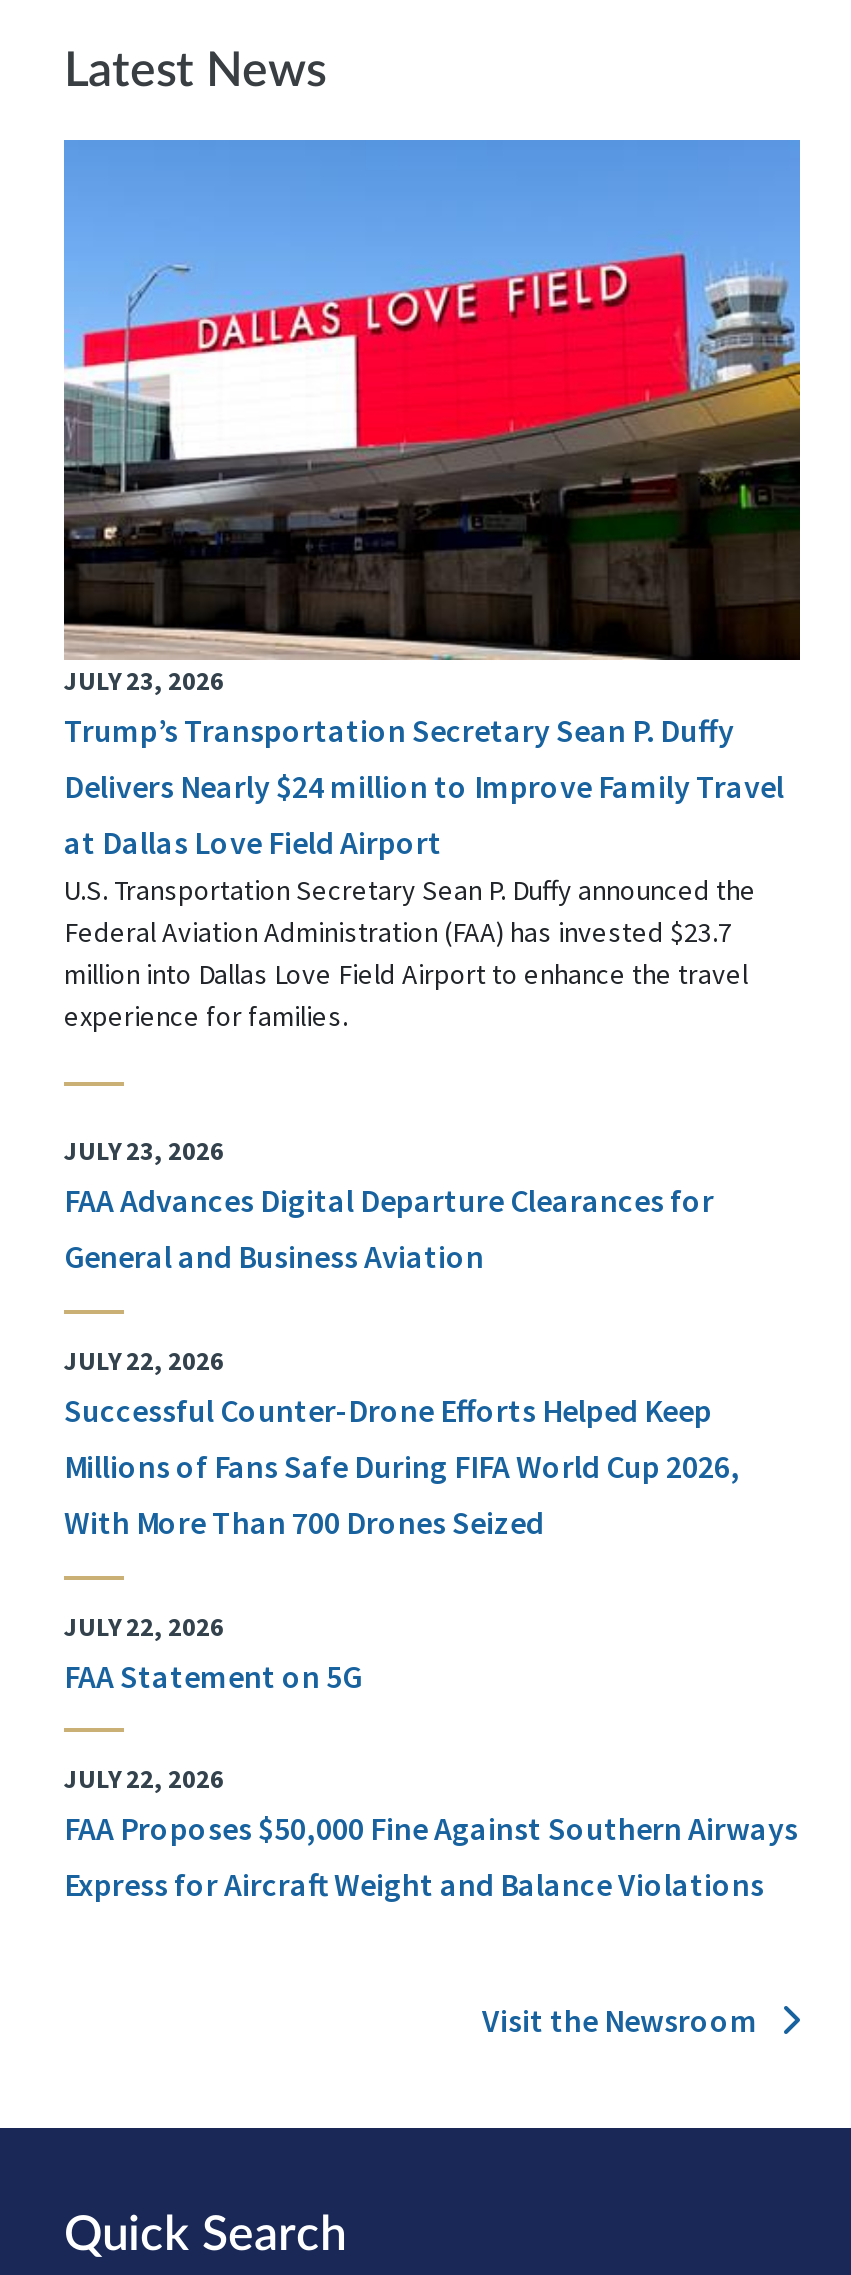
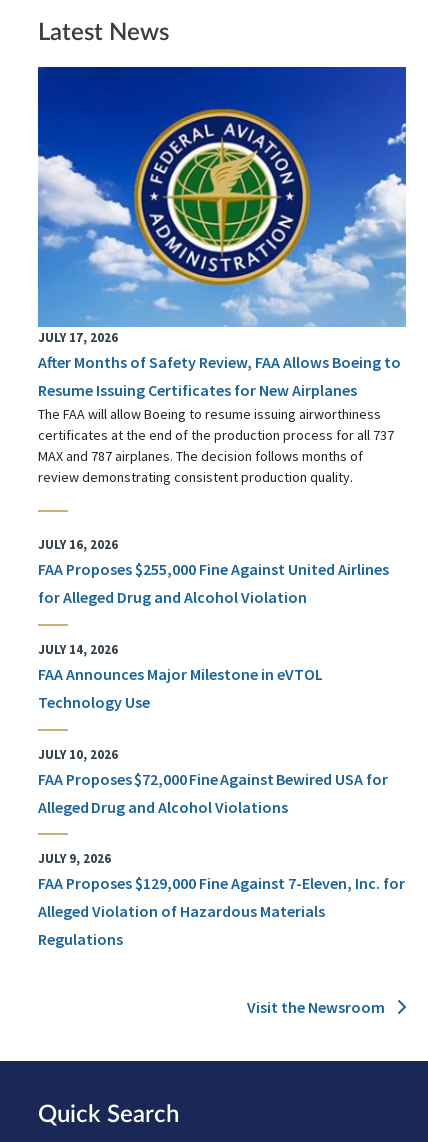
- [image]
- JULY 23, 2026
- Trump’s Transportation Secretary Sean P. Duffy
- Delivers Nearly $24 million to Improve Family Travel
- at Dallas Love Field Airport
- U.S. Transportation Secretary Sean P. Duffy announced the
- Federal Aviation Administration (FAA) has invested $23.7
- million into Dallas Love Field Airport to enhance the travel
- experience for families.
+ [image]
+ JULY 17, 2026
+ After Months of Safety Review, FAA Allows Boeing to
+ Resume Issuing Certificates for New Airplanes
+ The FAA will allow Boeing to resume issuing airworthiness
+ certificates at the end of the production process for all 737
+ MAX and 787 airplanes. The decision follows months of
+ review demonstrating consistent production quality.

- JULY 23, 2026
- FAA Advances Digital Departure Clearances for
- General and Business Aviation
+ JULY 16, 2026
+ FAA Proposes $255,000 Fine Against United Airlines
+ for Alleged Drug and Alcohol Violation

- JULY 22, 2026
- Successful Counter-Drone Efforts Helped Keep
- Millions of Fans Safe During FIFA World Cup 2026,
- With More Than 700 Drones Seized
+ JULY 14, 2026
+ FAA Announces Major Milestone in eVTOL
+ Technology Use

- JULY 22, 2026
- FAA Statement on 5G
+ JULY 10, 2026
+ FAA Proposes $72,000 Fine Against Bewired USA for
+ Alleged Drug and Alcohol Violations

- JULY 22, 2026
- FAA Proposes $50,000 Fine Against Southern Airways
- Express for Aircraft Weight and Balance Violations
+ JULY 9, 2026
+ FAA Proposes $129,000 Fine Against 7-Eleven, Inc. for
+ Alleged Violation of Hazardous Materials
+ Regulations
